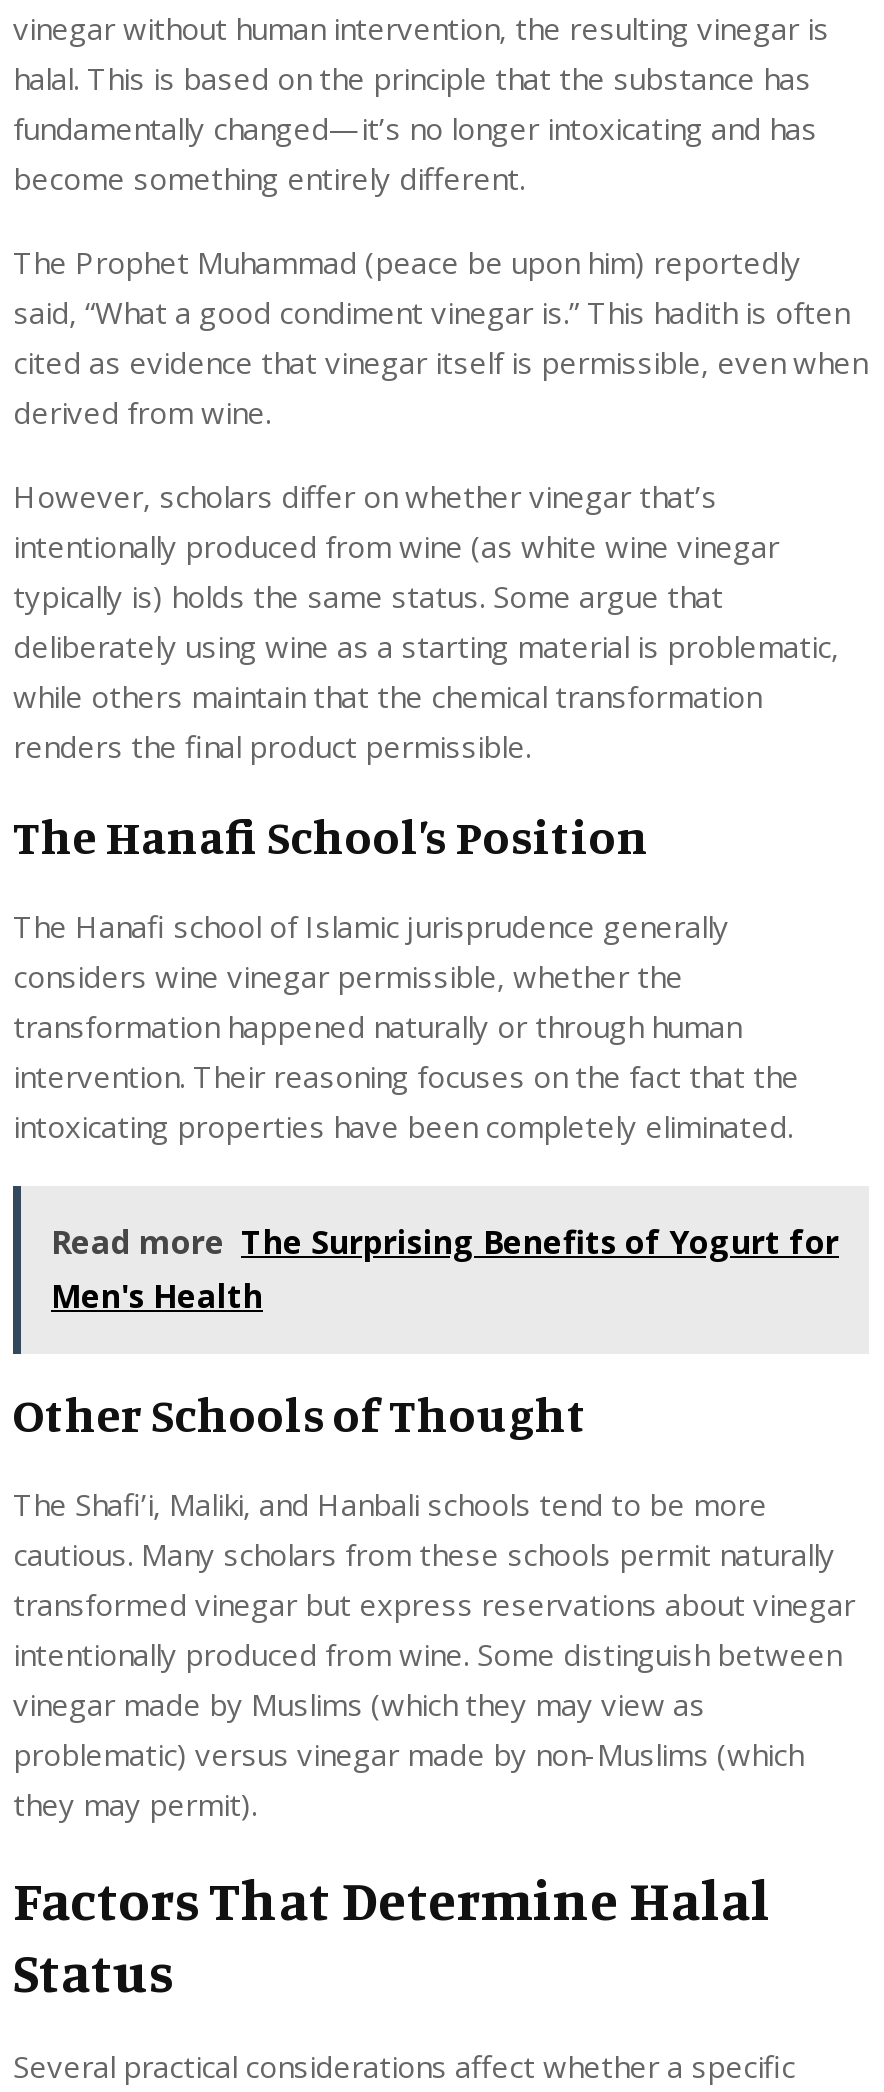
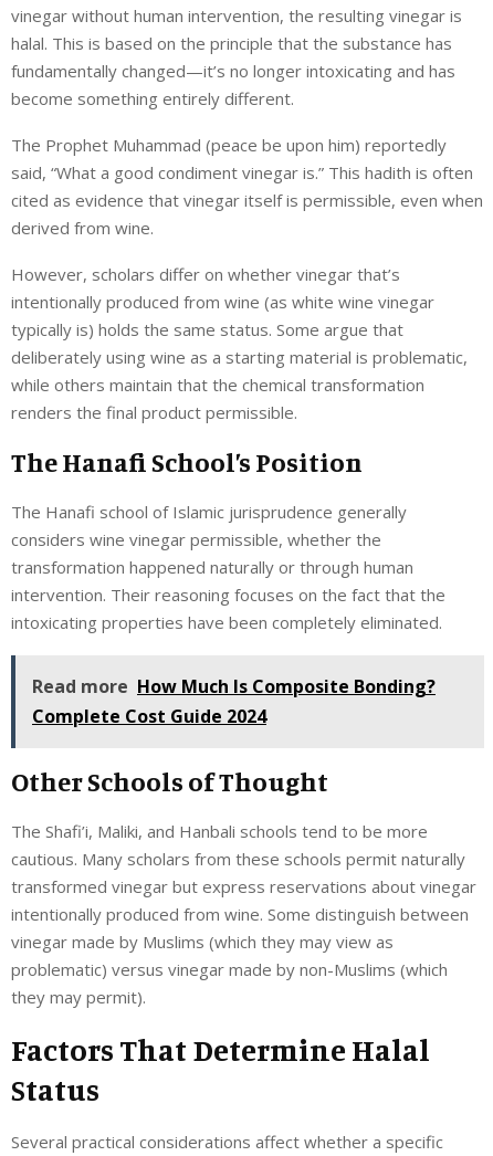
- Read more The Surprising Benefits of Yogurt for
- Men's Health
+ Read more How Much Is Composite Bonding?
+ Complete Cost Guide 2024
